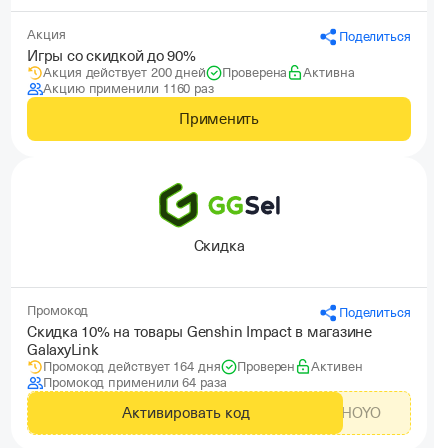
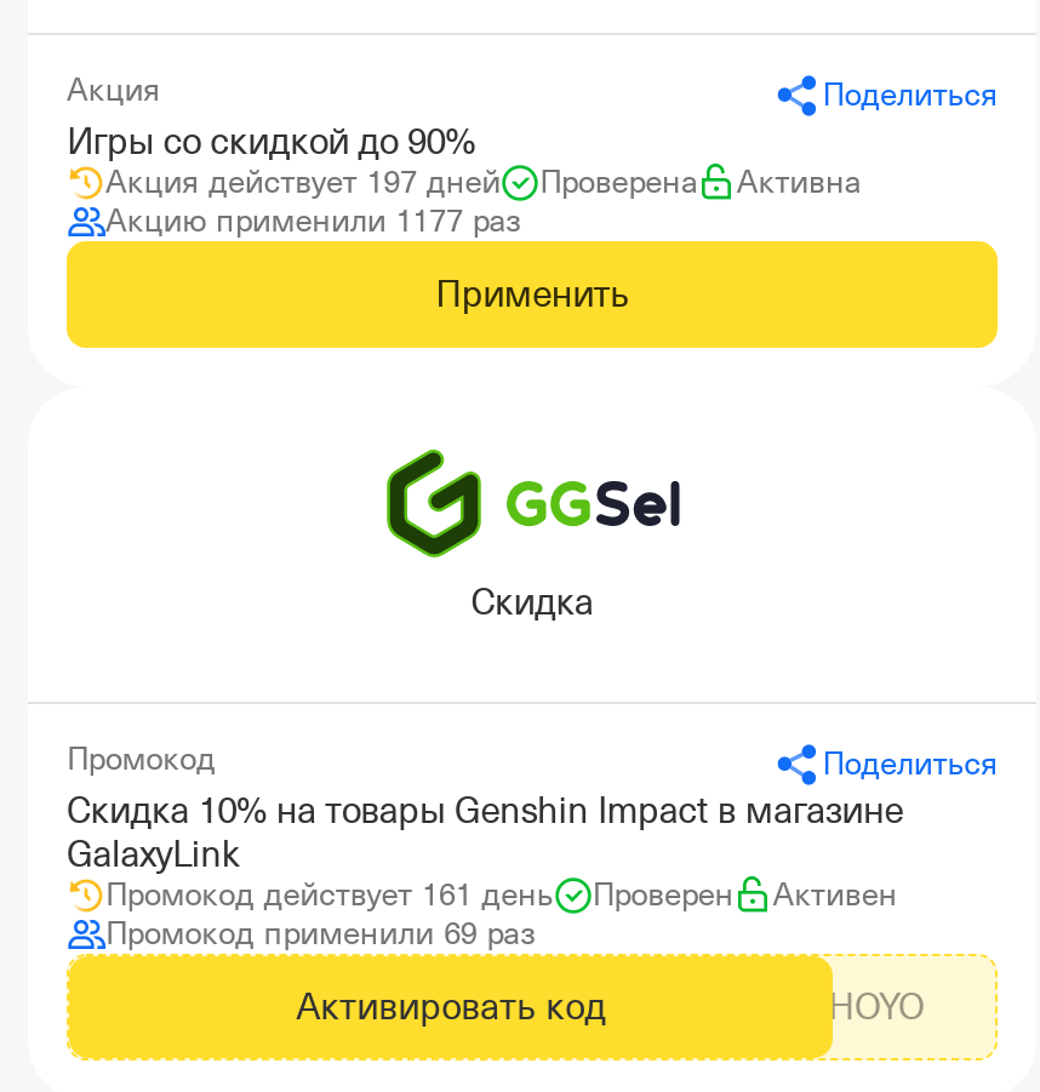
- Акция действует 200 дней
+ Акция действует 197 дней

- Акцию применили 1160 раз
+ Акцию применили 1177 раз

- Промокод действует 164 дня
+ Промокод действует 161 день

- Промокод применили 64 раза
+ Промокод применили 69 раз
